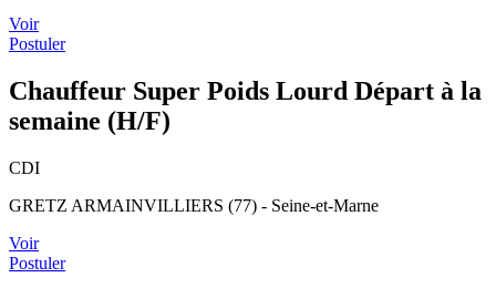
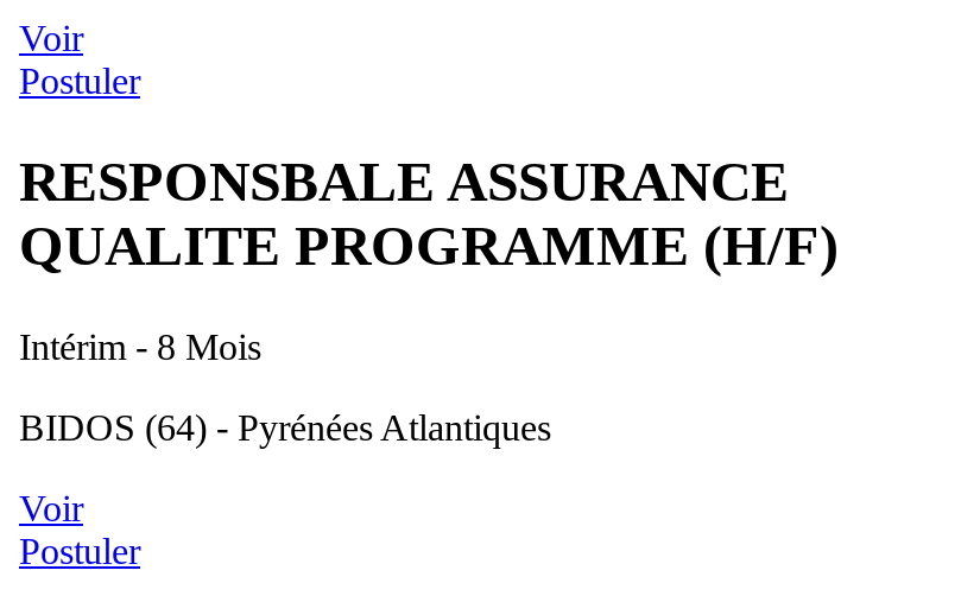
- Chauffeur Super Poids Lourd Départ à la
- semaine (H/F)
+ RESPONSBALE ASSURANCE
+ QUALITE PROGRAMME (H/F)

- CDI
+ Intérim - 8 Mois

- GRETZ ARMAINVILLIERS (77) - Seine-et-Marne
+ BIDOS (64) - Pyrénées Atlantiques
